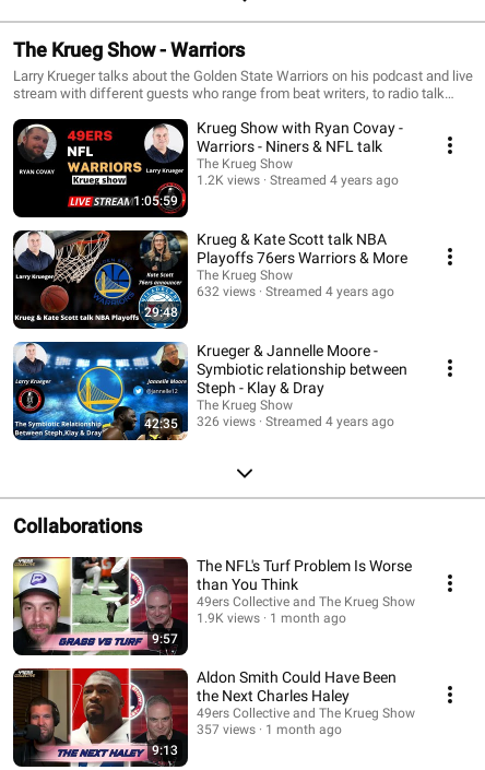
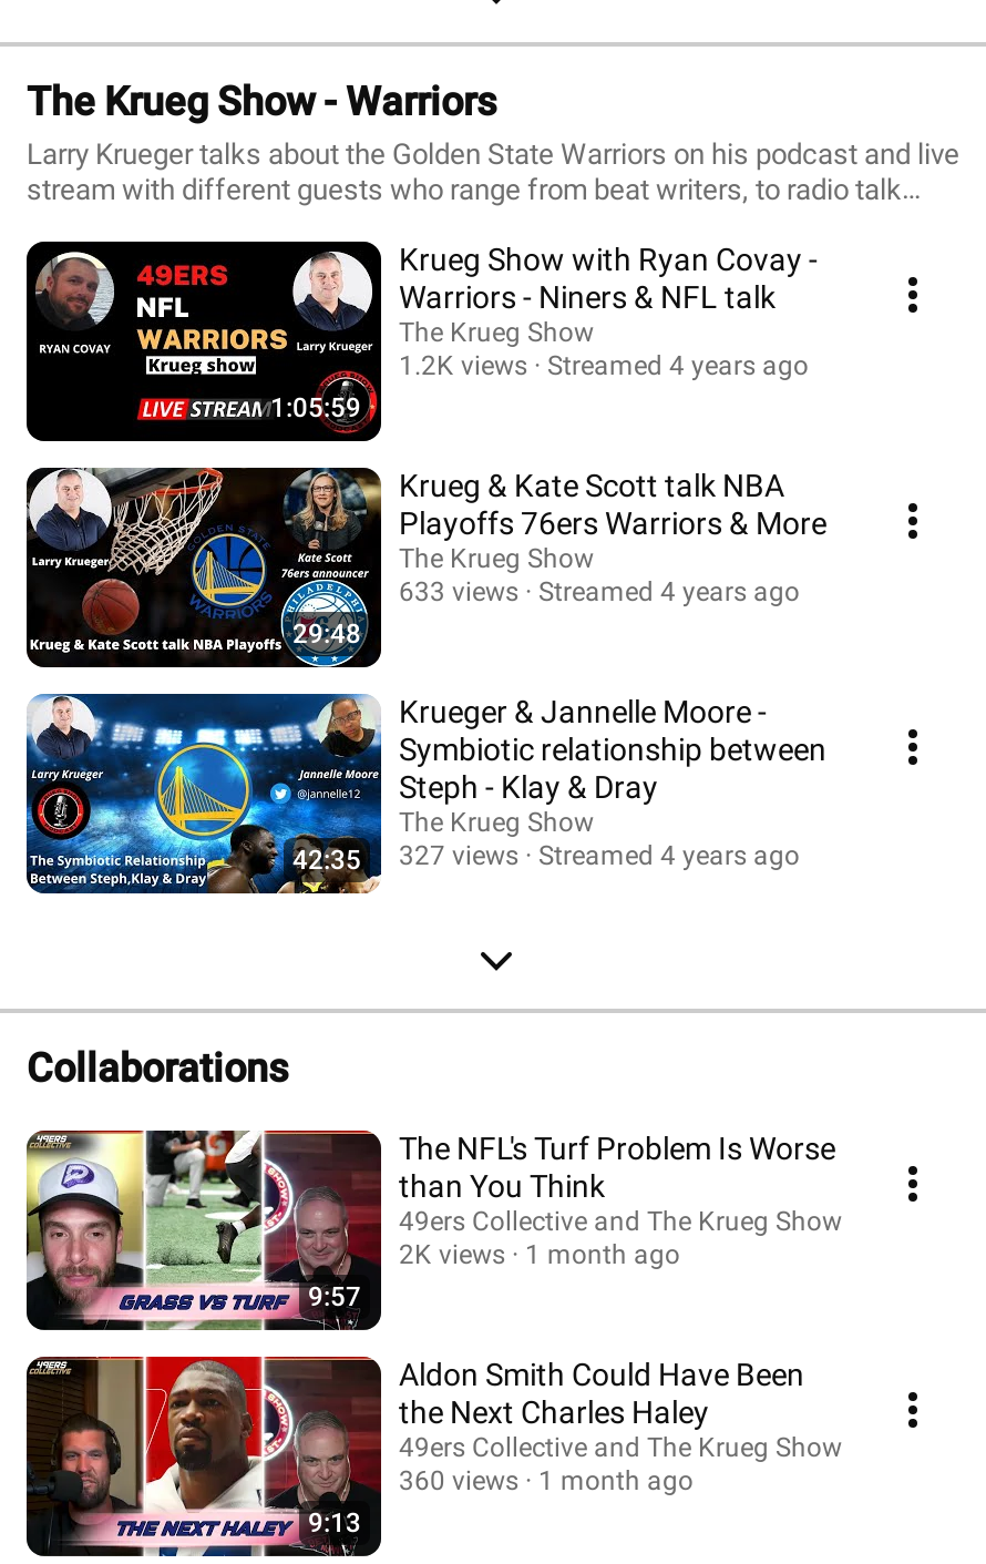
- 632 views Streamed 4 years ago
+ 633 views Streamed 4 years ago

- 42:35 326 views Streamed 4 years ago
+ 42:35 327 views Streamed 4 years ago

- 1.9K views 1 month ago
+ 2K views 1 month ago

- 357 views 1 month ago
+ 360 views 1 month ago
